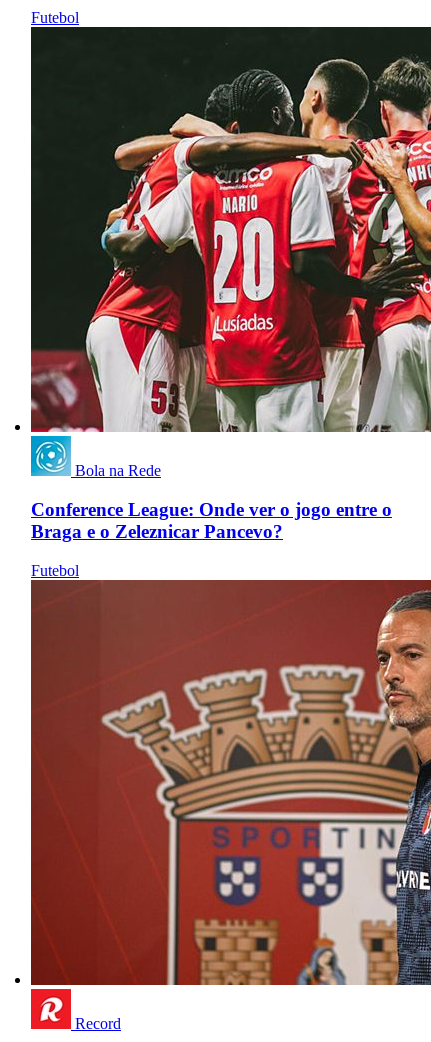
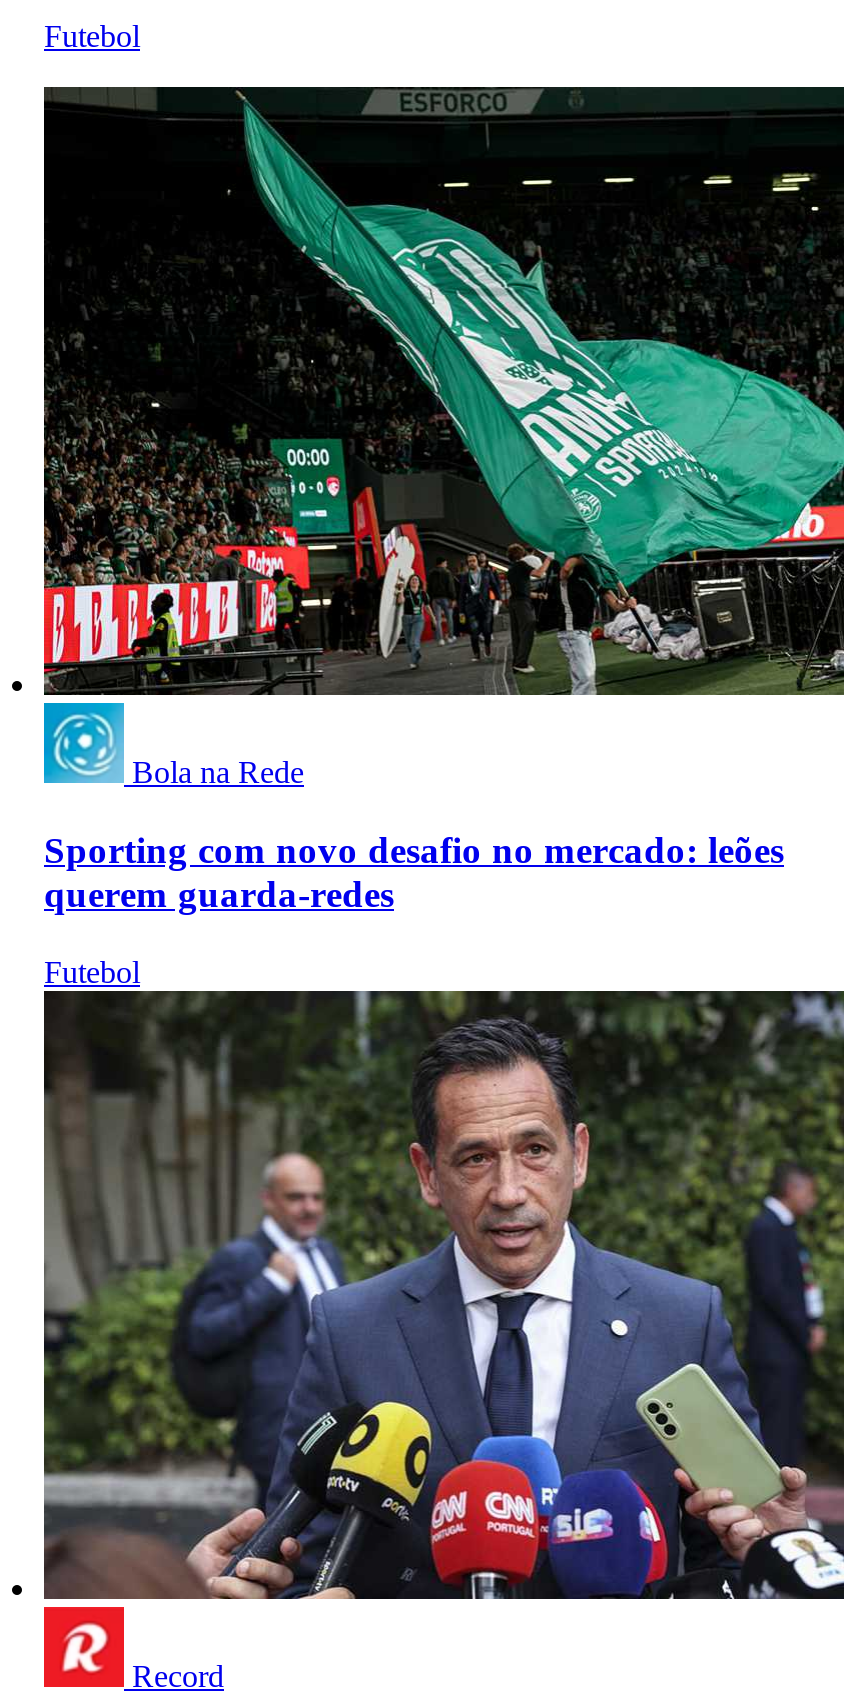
- [image]
+ [image]

- Conference League: Onde ver o jogo entre o
- Braga e o Zeleznicar Pancevo?
+ Sporting com novo desafio no mercado: leões
+ querem guarda-redes

- [image]
+ [image]
